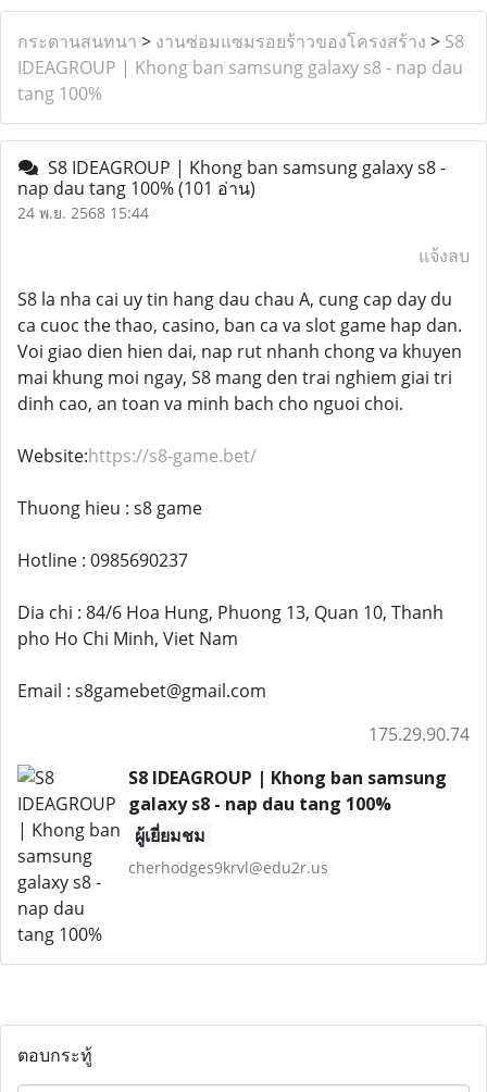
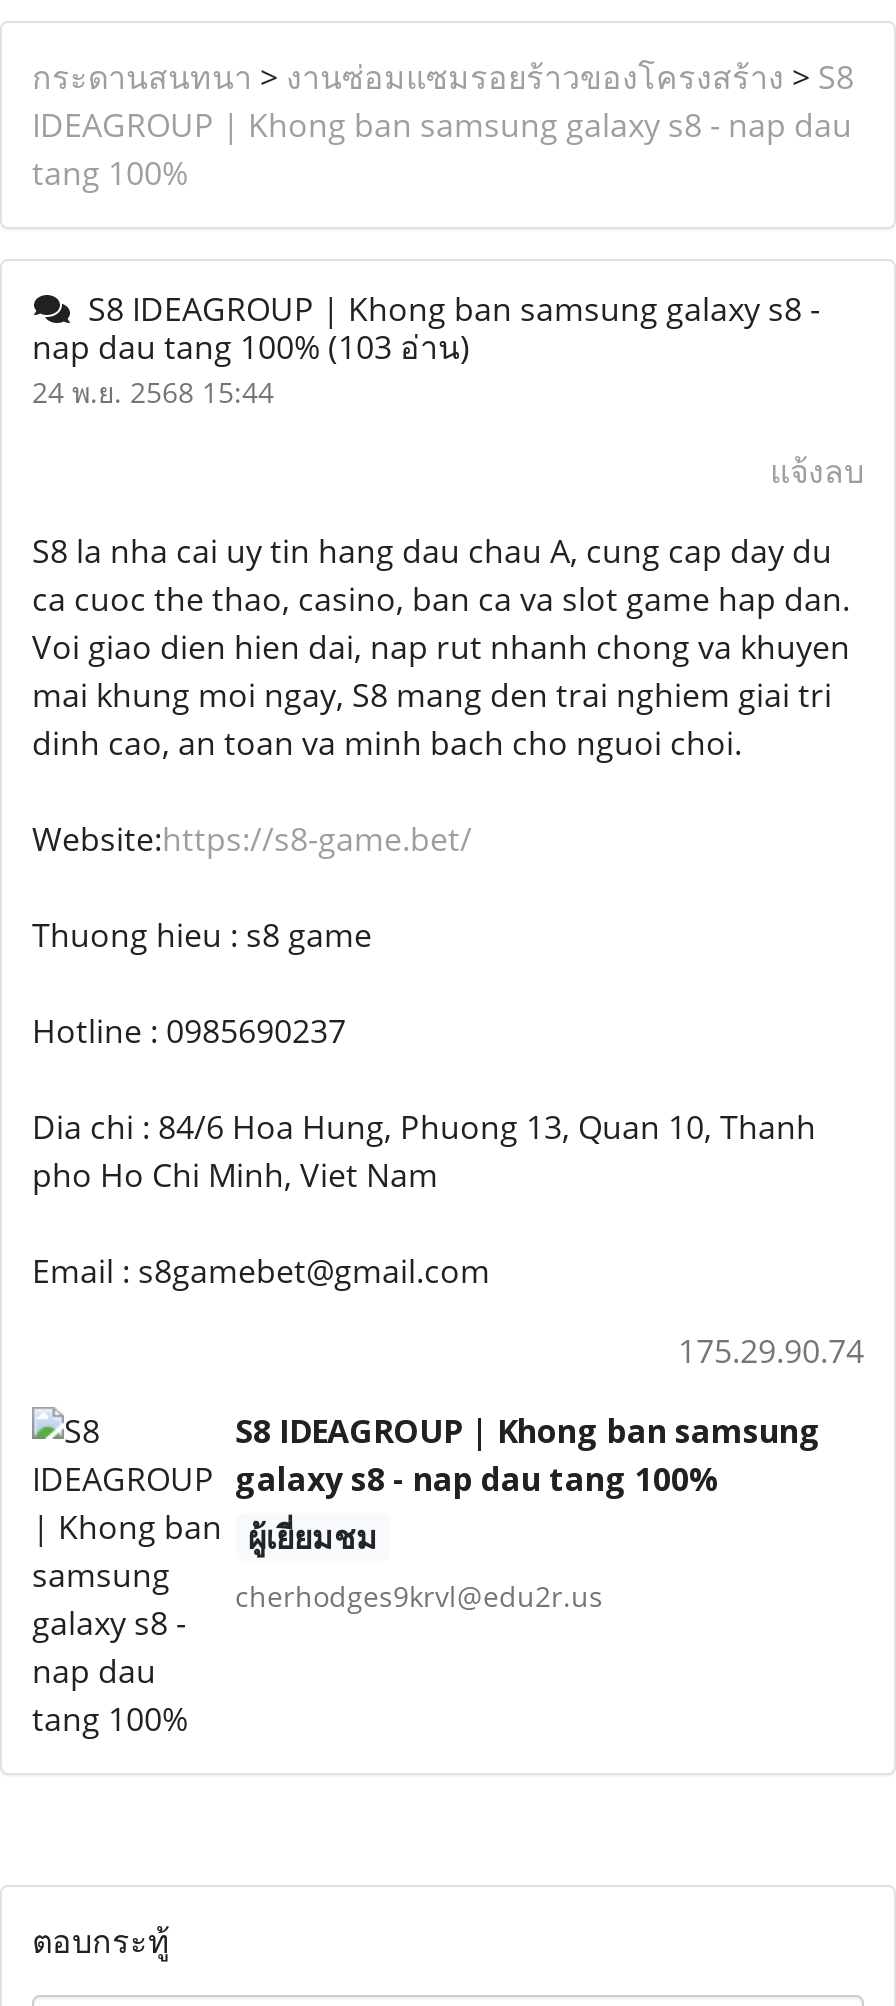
- nap dau tang 100% (101 อ่าน)
+ nap dau tang 100% (103 อ่าน)
